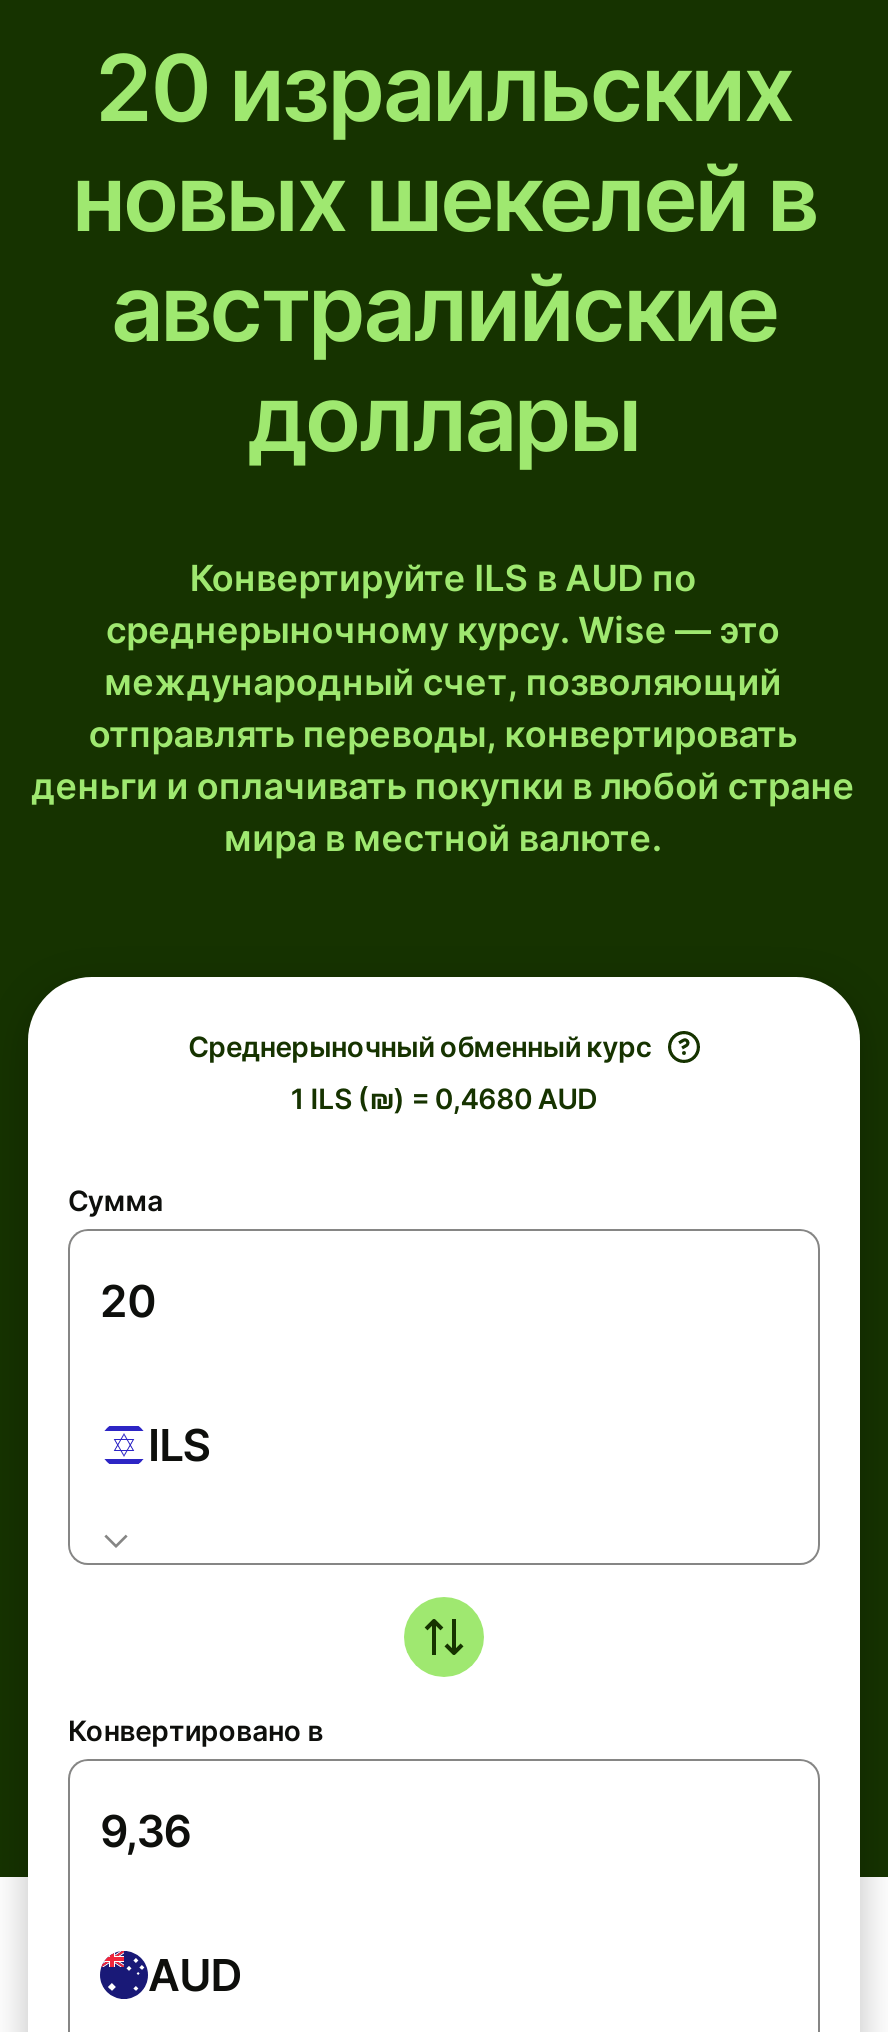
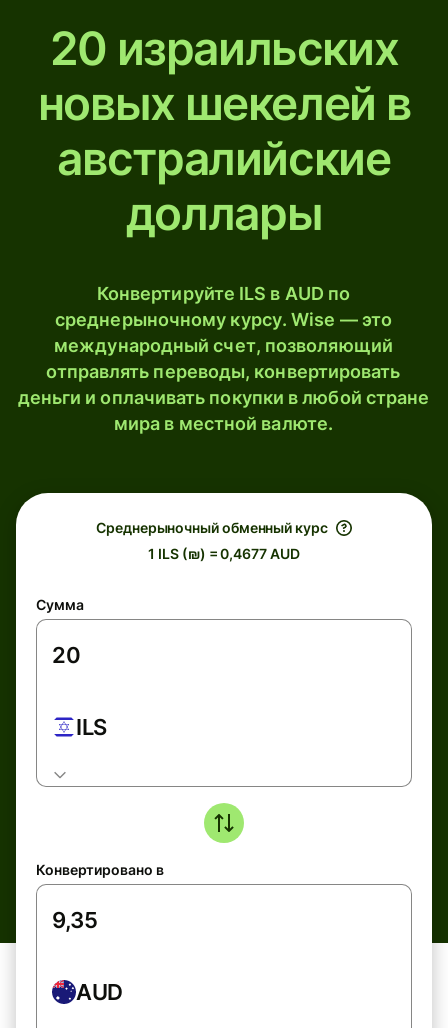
- 1 ILS (₪) = 0,4680 AUD
+ 1 ILS (₪) = 0,4677 AUD
